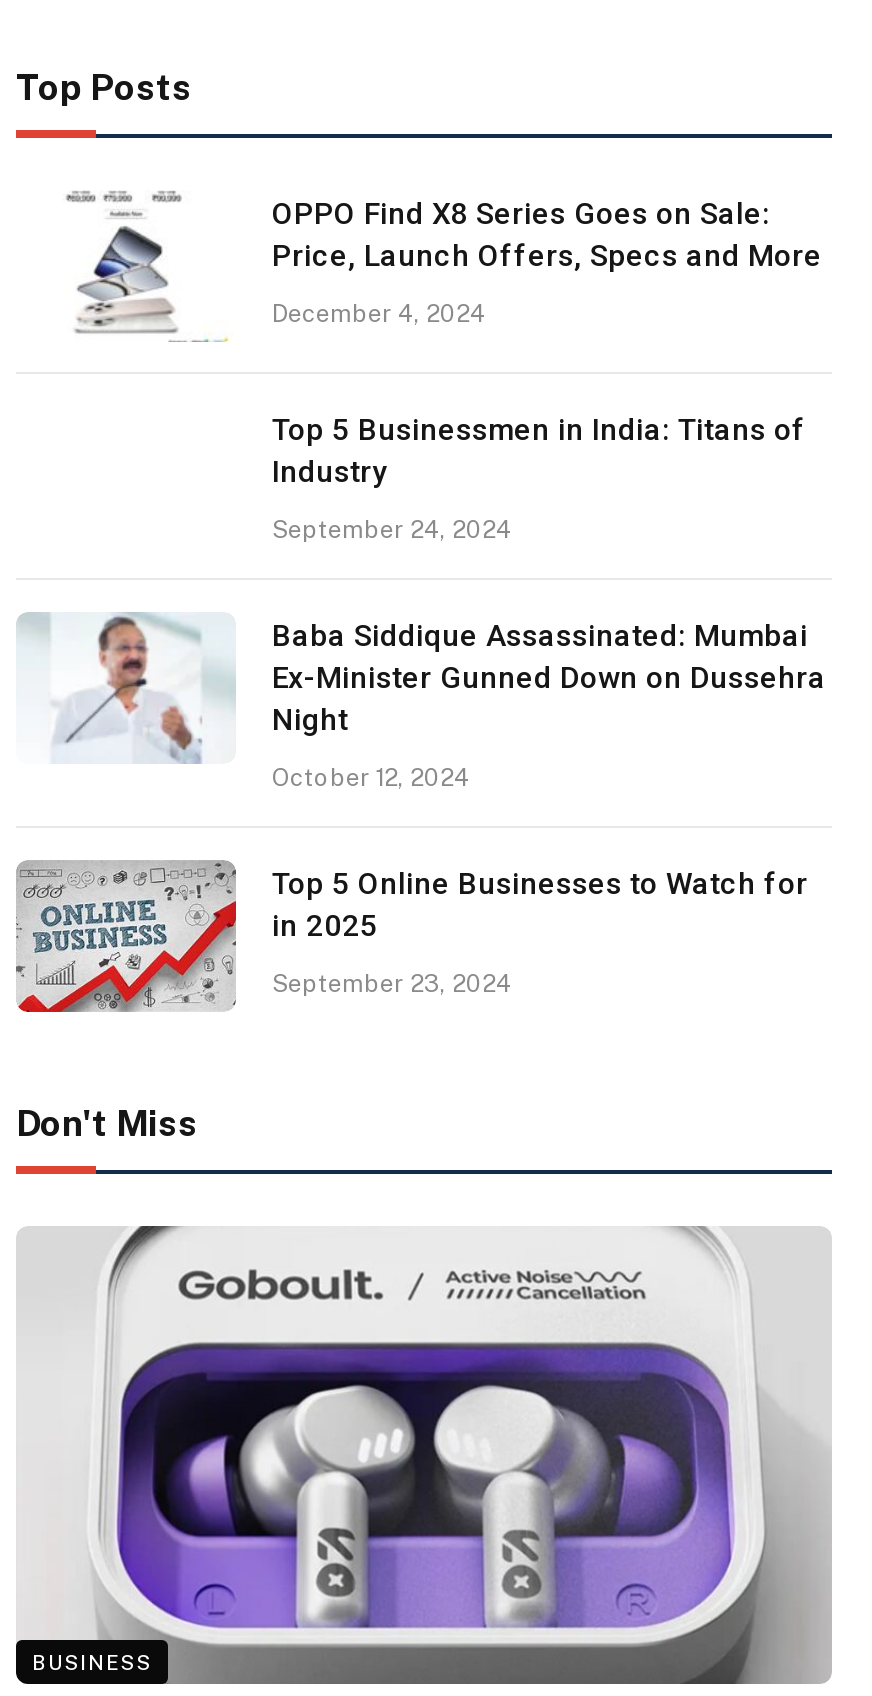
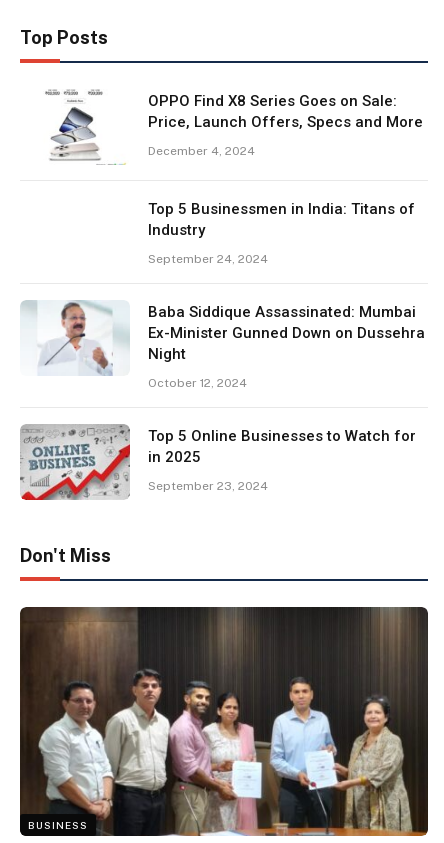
- [image]
+ [image]
